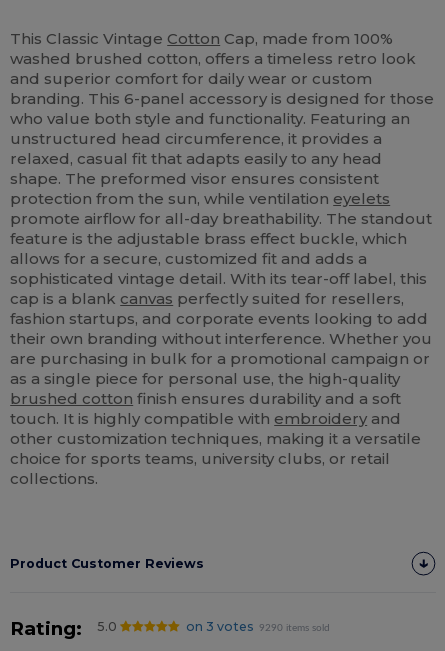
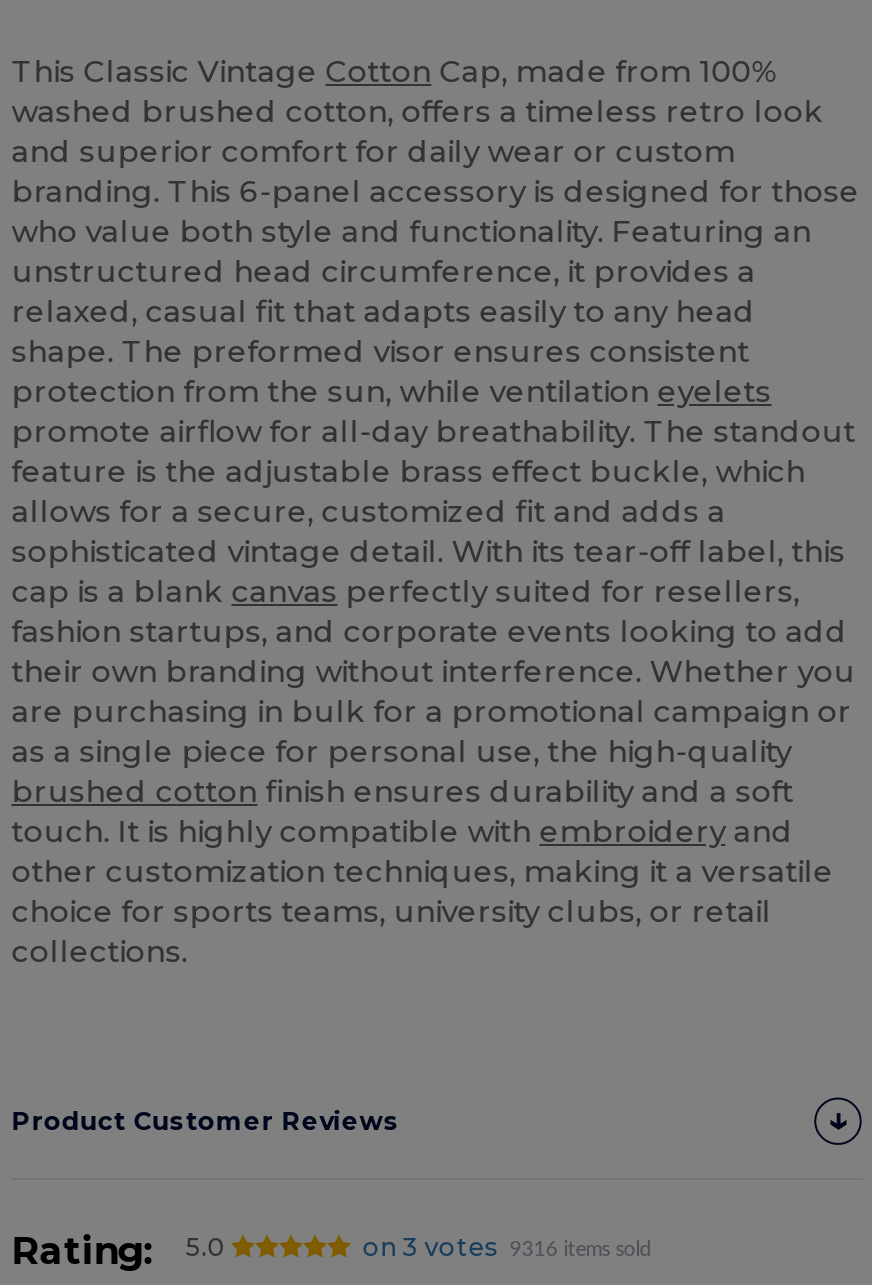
- on 3 votes 9290 items sold
+ on 3 votes 9316 items sold
